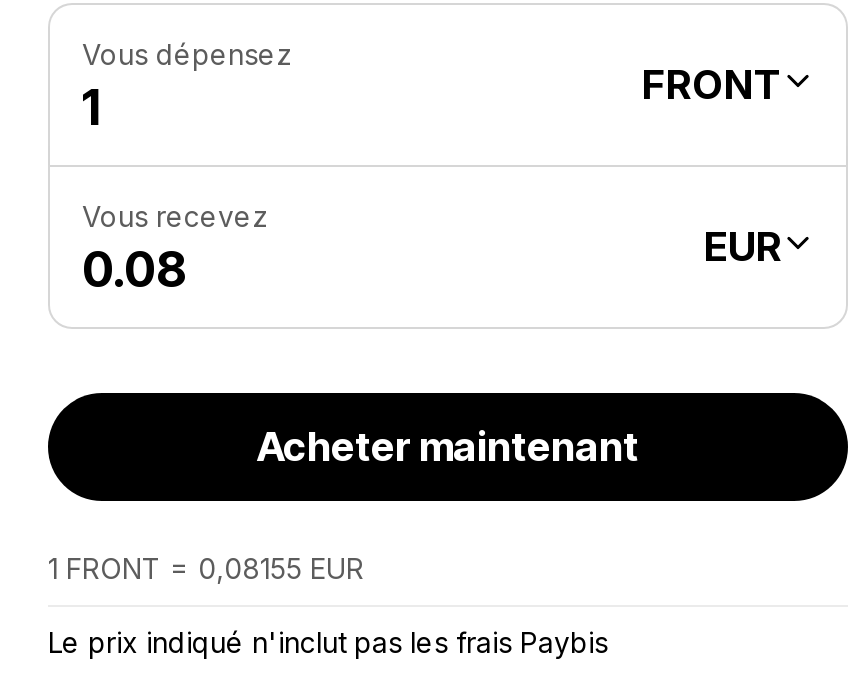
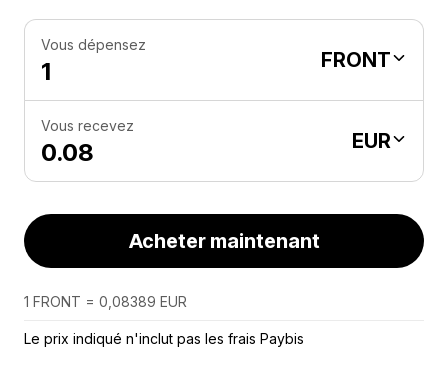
- 1 FRONT = 0,08155 EUR
+ 1 FRONT = 0,08389 EUR
